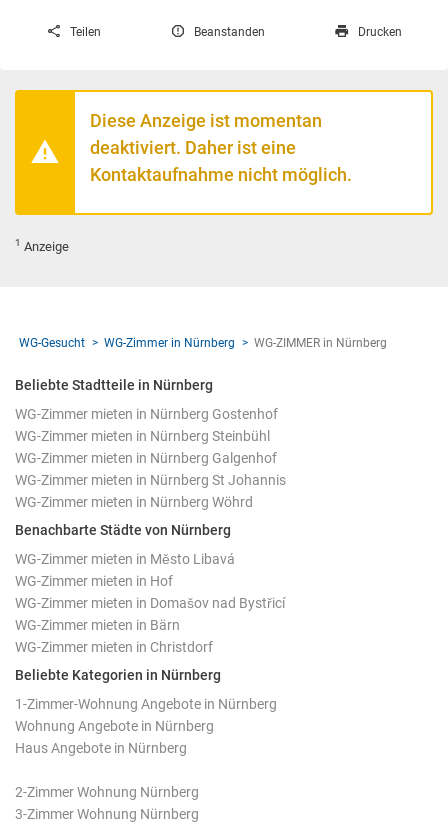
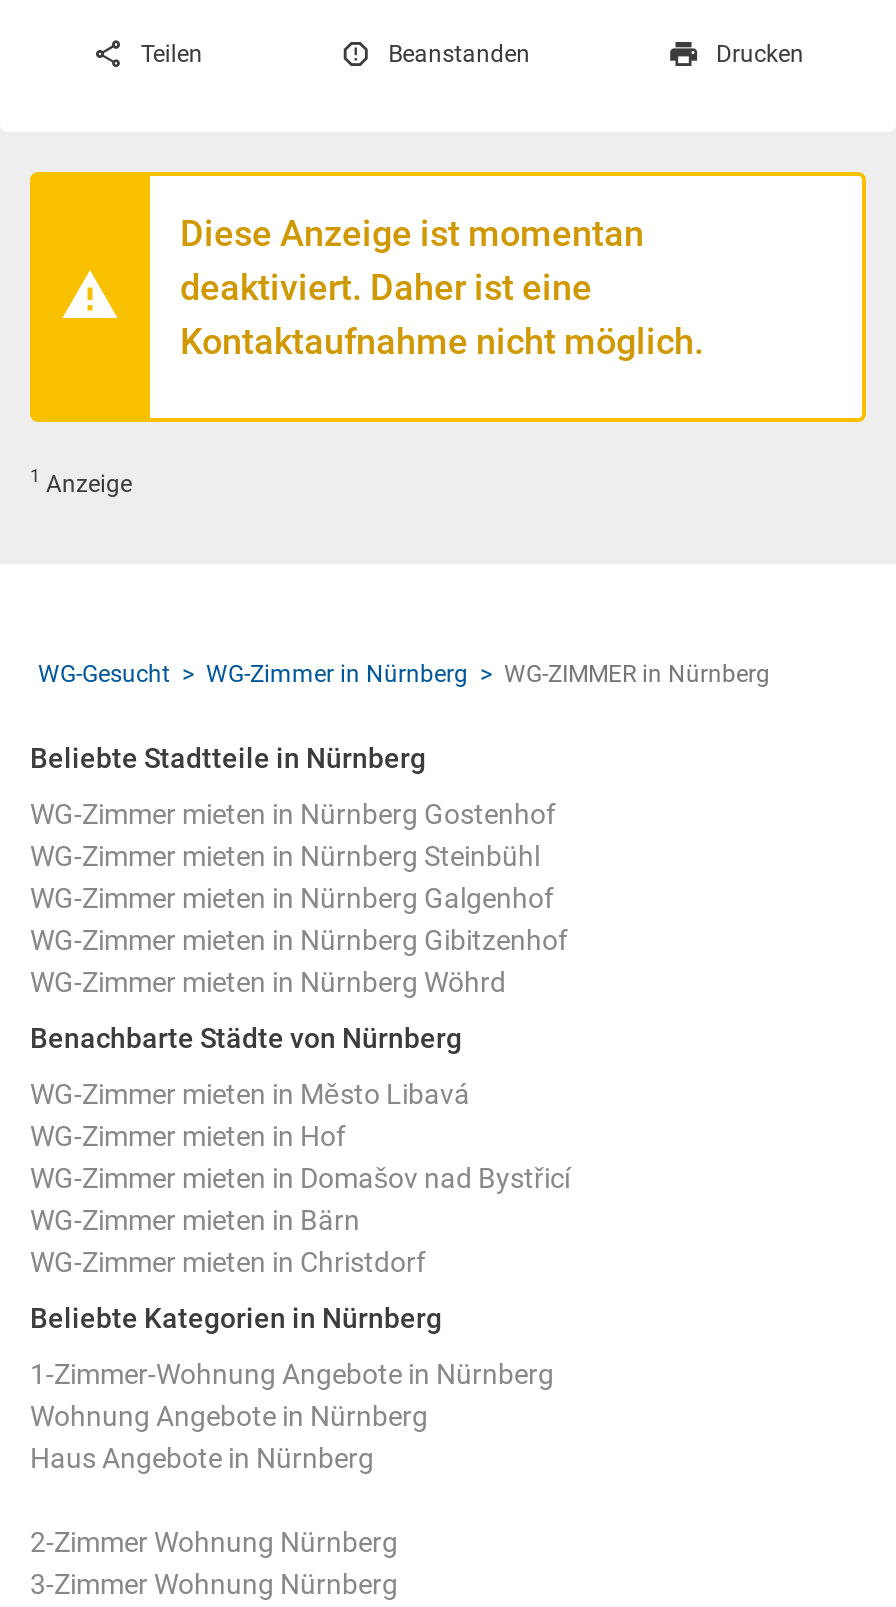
- WG-Zimmer mieten in Nürnberg St Johannis
+ WG-Zimmer mieten in Nürnberg Gibitzenhof
